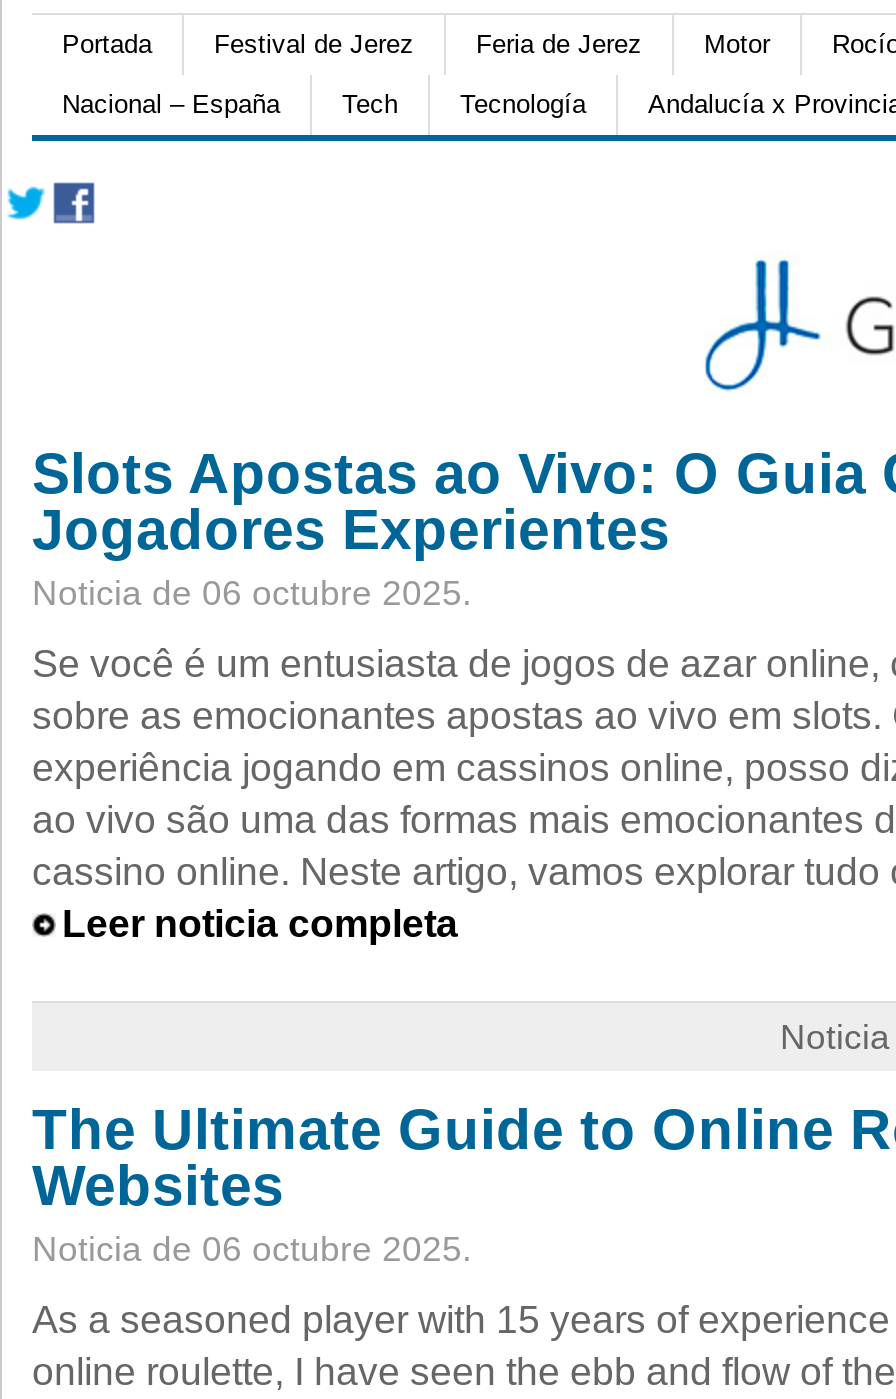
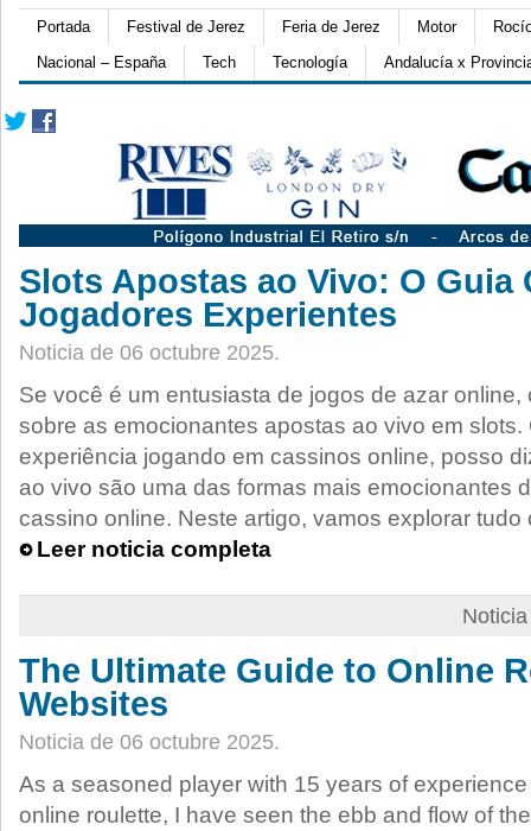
+ [image]
